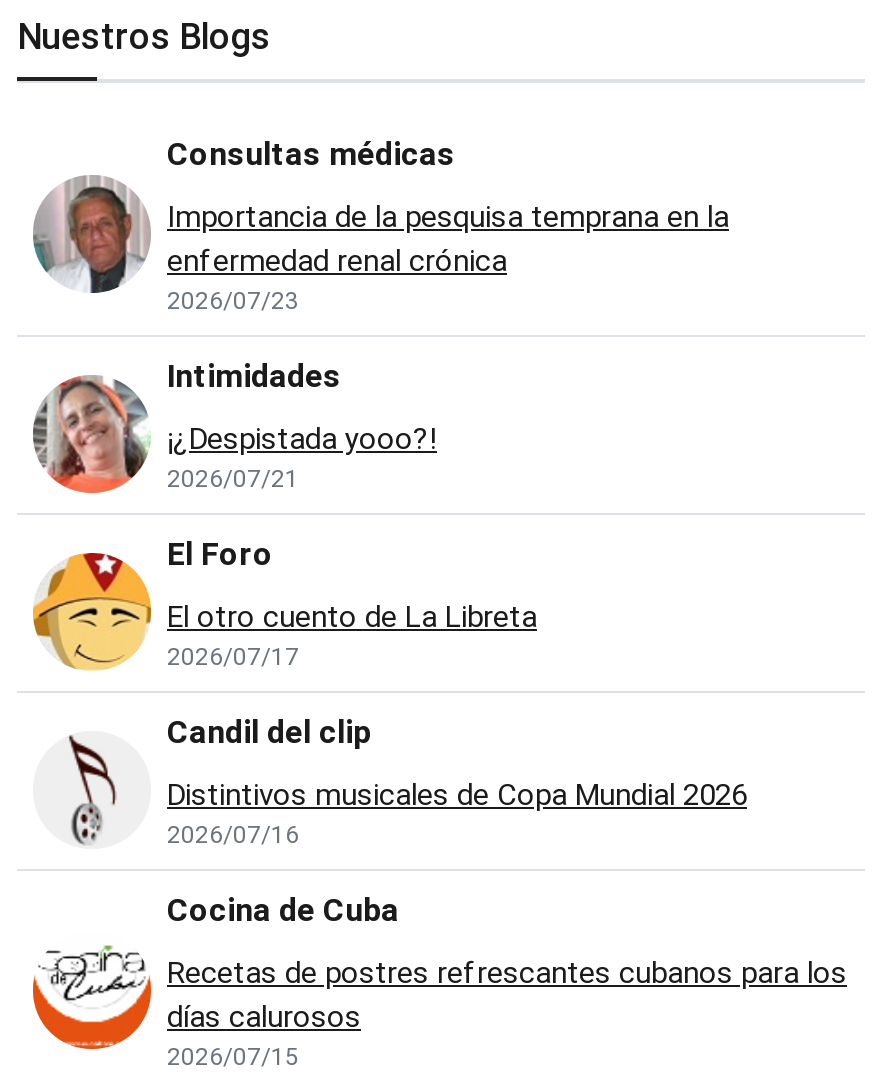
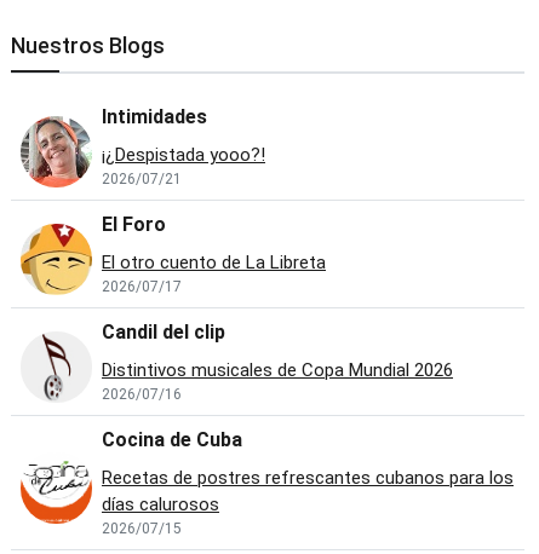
- [image]
- Consultas médicas
- Importancia de la pesquisa temprana en la
- enfermedad renal crónica
- 2026/07/23
